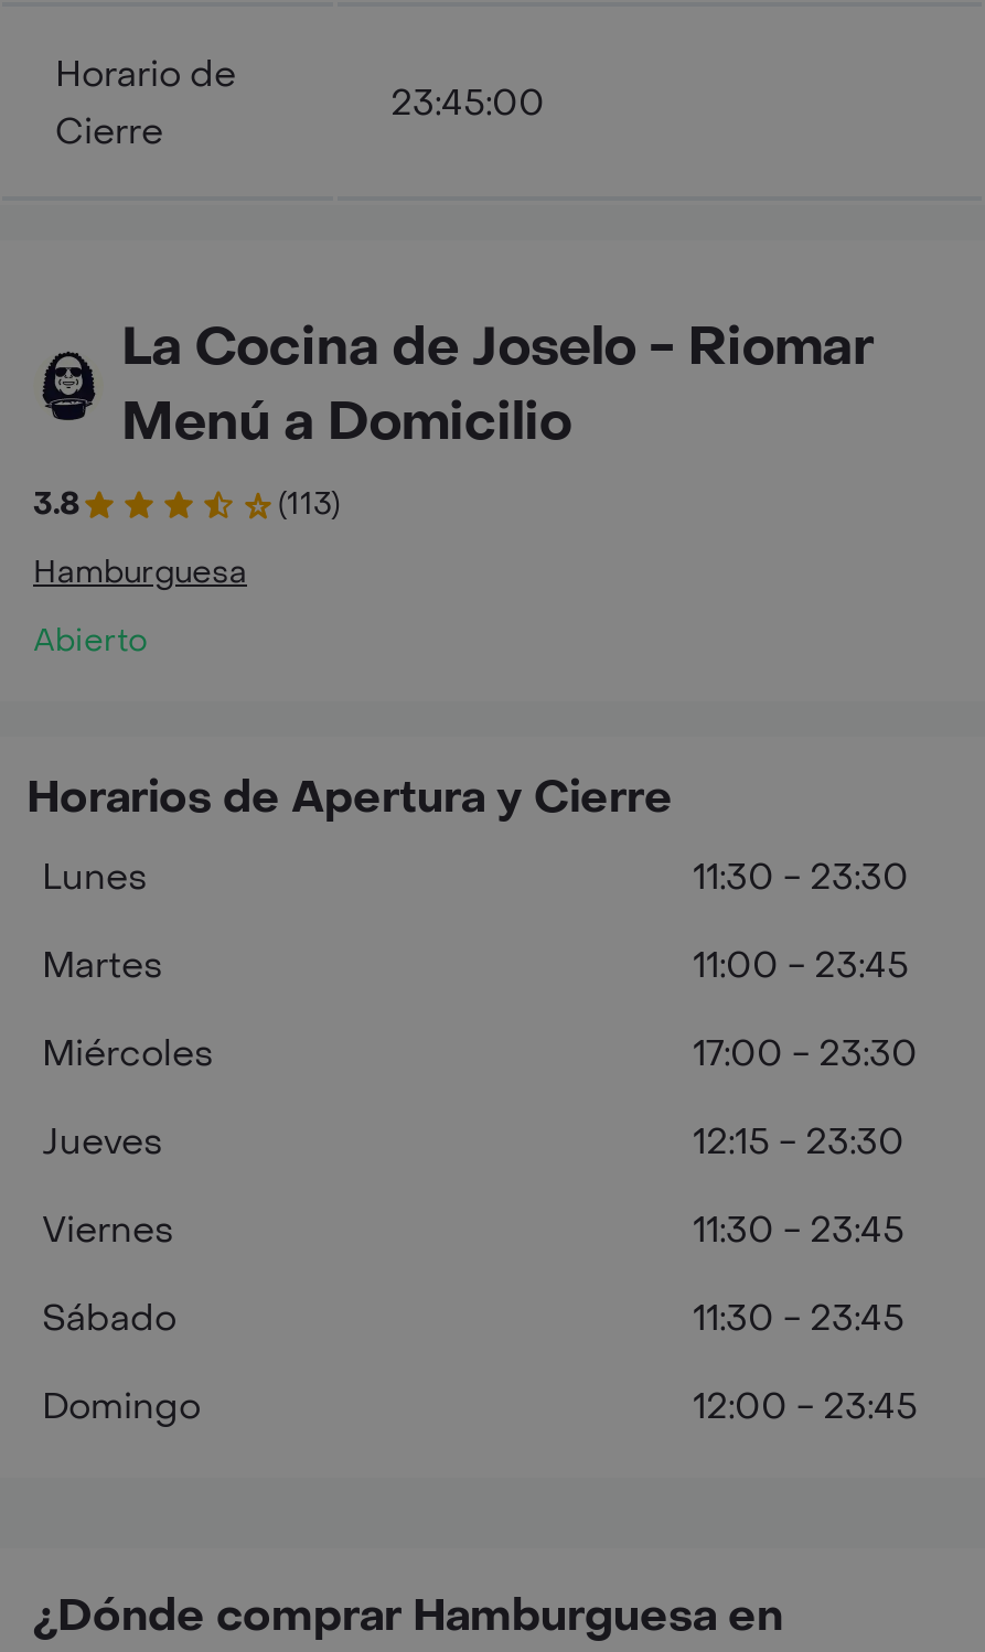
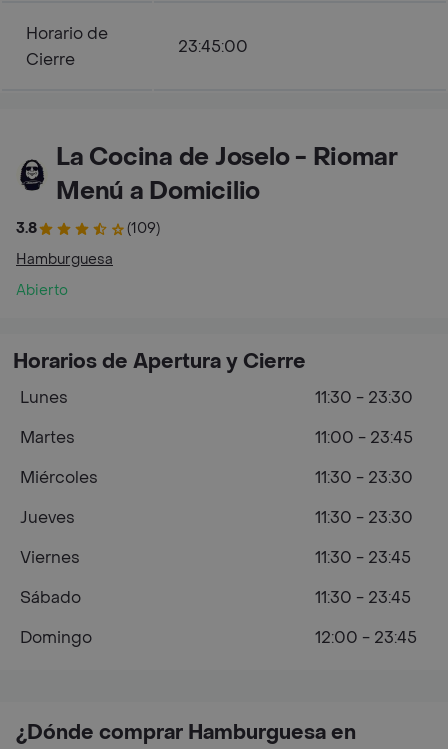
- (113)
+ (109)

- 17:00 - 23:30
+ 11:30 - 23:30

- 12:15 - 23:30
+ 11:30 - 23:30
